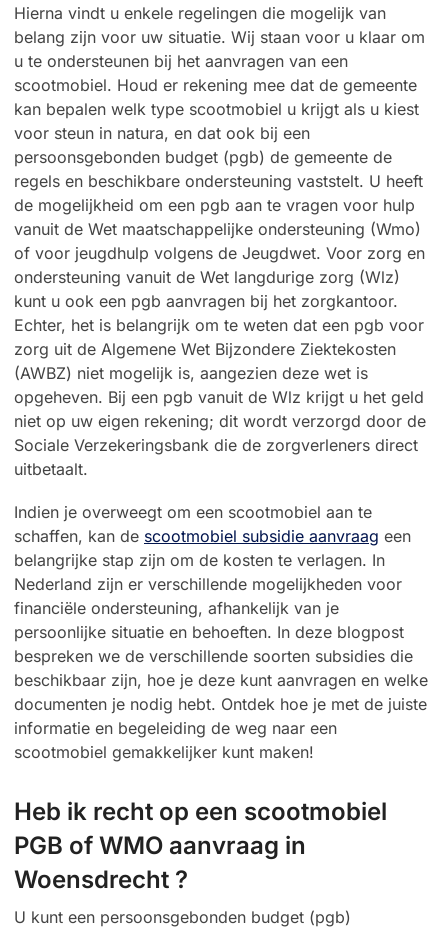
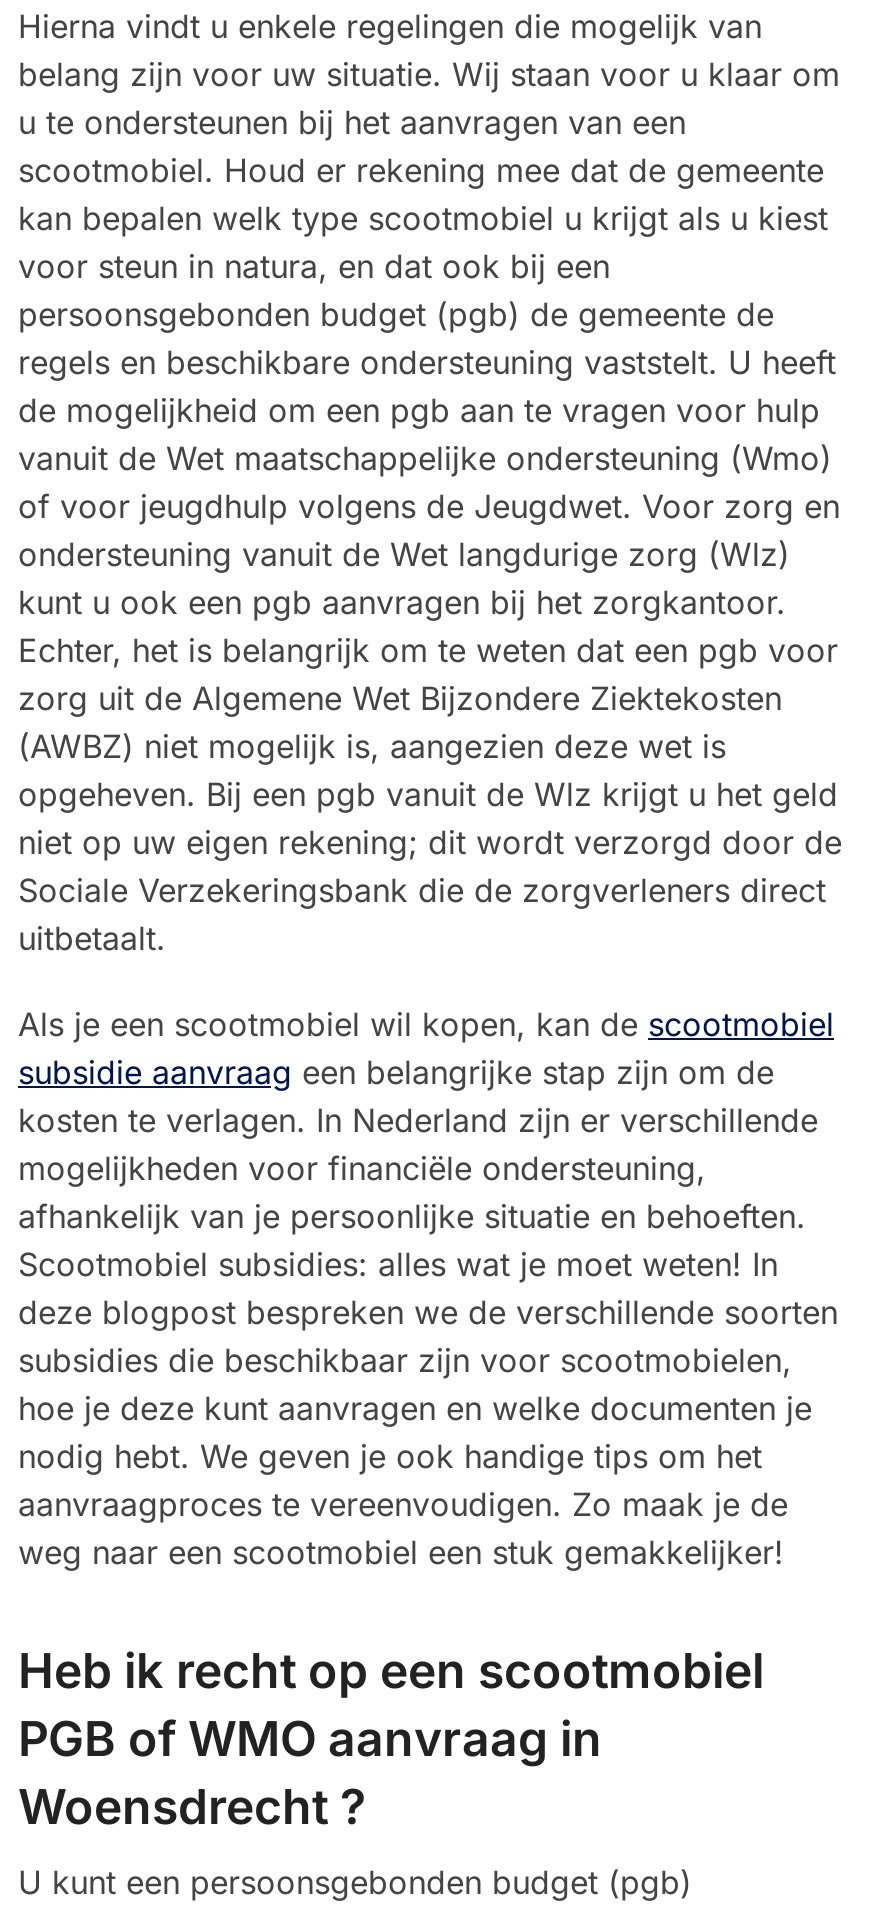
- Indien je overweegt om een scootmobiel aan te
- schaffen, kan de scootmobiel subsidie aanvraag een
- belangrijke stap zijn om de kosten te verlagen. In
- Nederland zijn er verschillende mogelijkheden voor
- financiële ondersteuning, afhankelijk van je
- persoonlijke situatie en behoeften. In deze blogpost
- bespreken we de verschillende soorten subsidies die
- beschikbaar zijn, hoe je deze kunt aanvragen en welke
- documenten je nodig hebt. Ontdek hoe je met de juiste
- informatie en begeleiding de weg naar een
- scootmobiel gemakkelijker kunt maken!
+ Als je een scootmobiel wil kopen, kan de scootmobiel
+ subsidie aanvraag een belangrijke stap zijn om de
+ kosten te verlagen. In Nederland zijn er verschillende
+ mogelijkheden voor financiële ondersteuning,
+ afhankelijk van je persoonlijke situatie en behoeften.
+ Scootmobiel subsidies: alles wat je moet weten! In
+ deze blogpost bespreken we de verschillende soorten
+ subsidies die beschikbaar zijn voor scootmobielen,
+ hoe je deze kunt aanvragen en welke documenten je
+ nodig hebt. We geven je ook handige tips om het
+ aanvraagproces te vereenvoudigen. Zo maak je de
+ weg naar een scootmobiel een stuk gemakkelijker!
